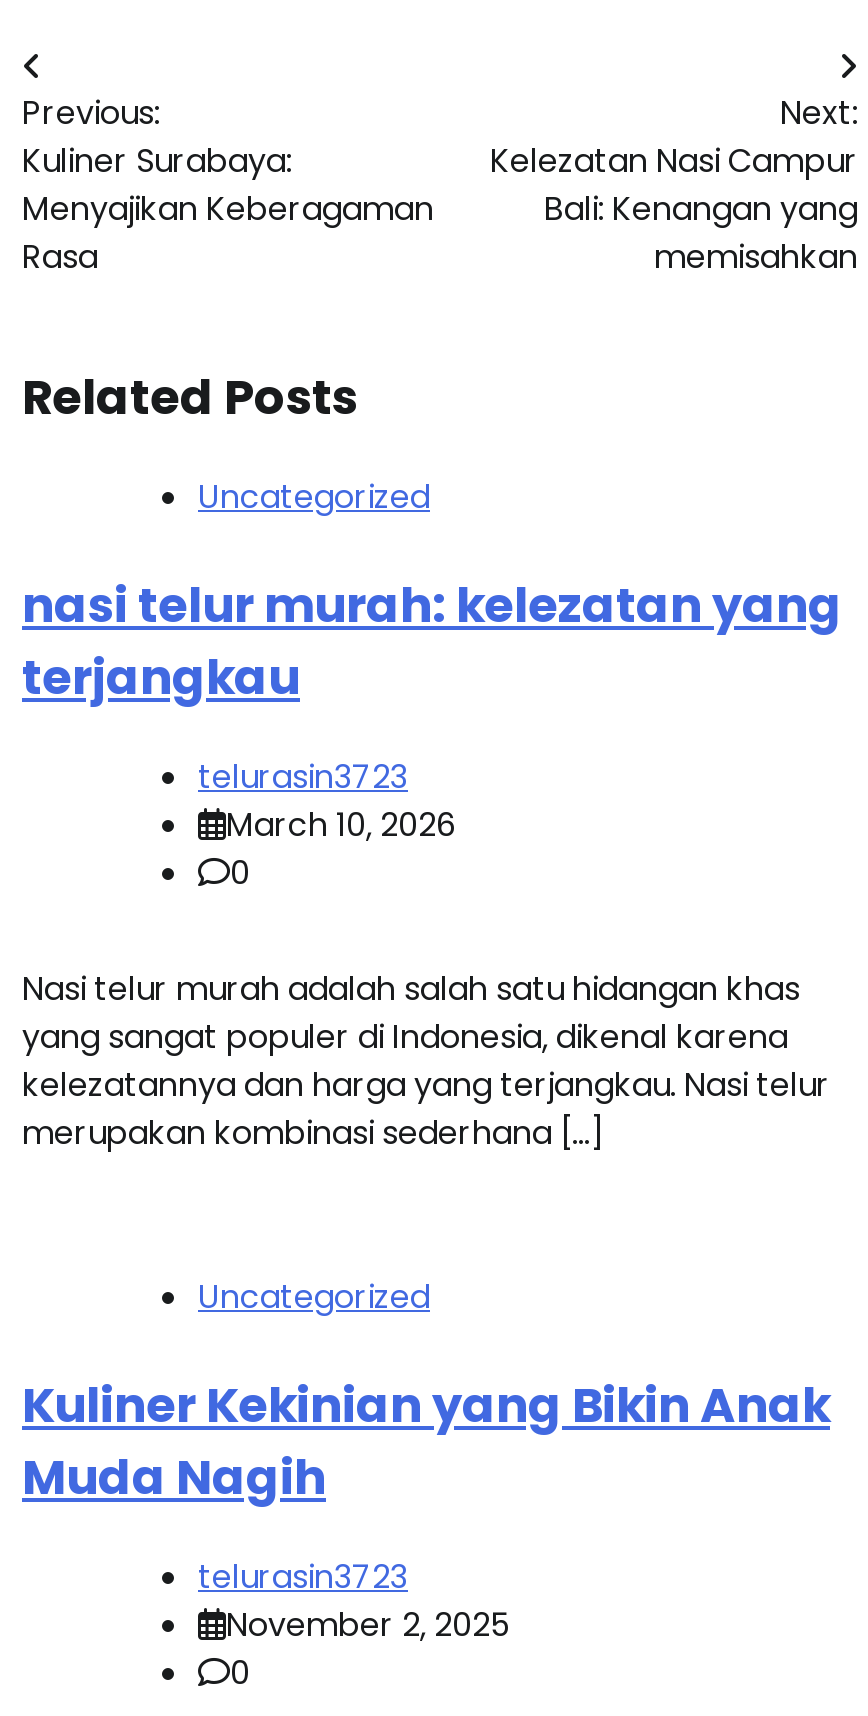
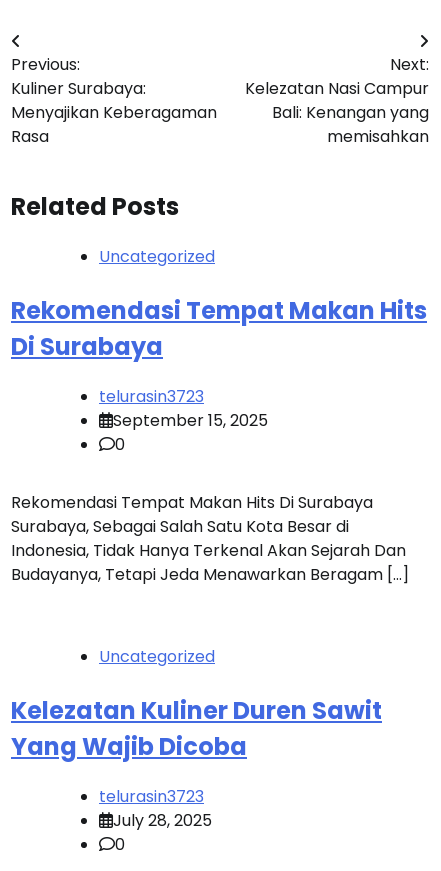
- nasi telur murah: kelezatan yang
- terjangkau
+ Rekomendasi Tempat Makan Hits
+ Di Surabaya

- March 10, 2026
+ September 15, 2025

- Nasi telur murah adalah salah satu hidangan khas
- yang sangat populer di Indonesia, dikenal karena
- kelezatannya dan harga yang terjangkau. Nasi telur
- merupakan kombinasi sederhana […]
+ Rekomendasi Tempat Makan Hits Di Surabaya
+ Surabaya, Sebagai Salah Satu Kota Besar di
+ Indonesia, Tidak Hanya Terkenal Akan Sejarah Dan
+ Budayanya, Tetapi Jeda Menawarkan Beragam […]

- Kuliner Kekinian yang Bikin Anak
- Muda Nagih
+ Kelezatan Kuliner Duren Sawit
+ Yang Wajib Dicoba

- November 2, 2025
+ July 28, 2025
